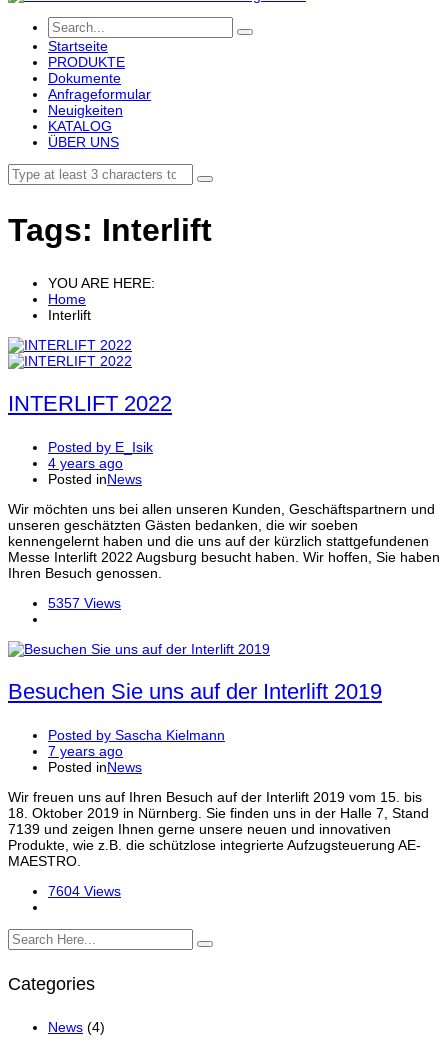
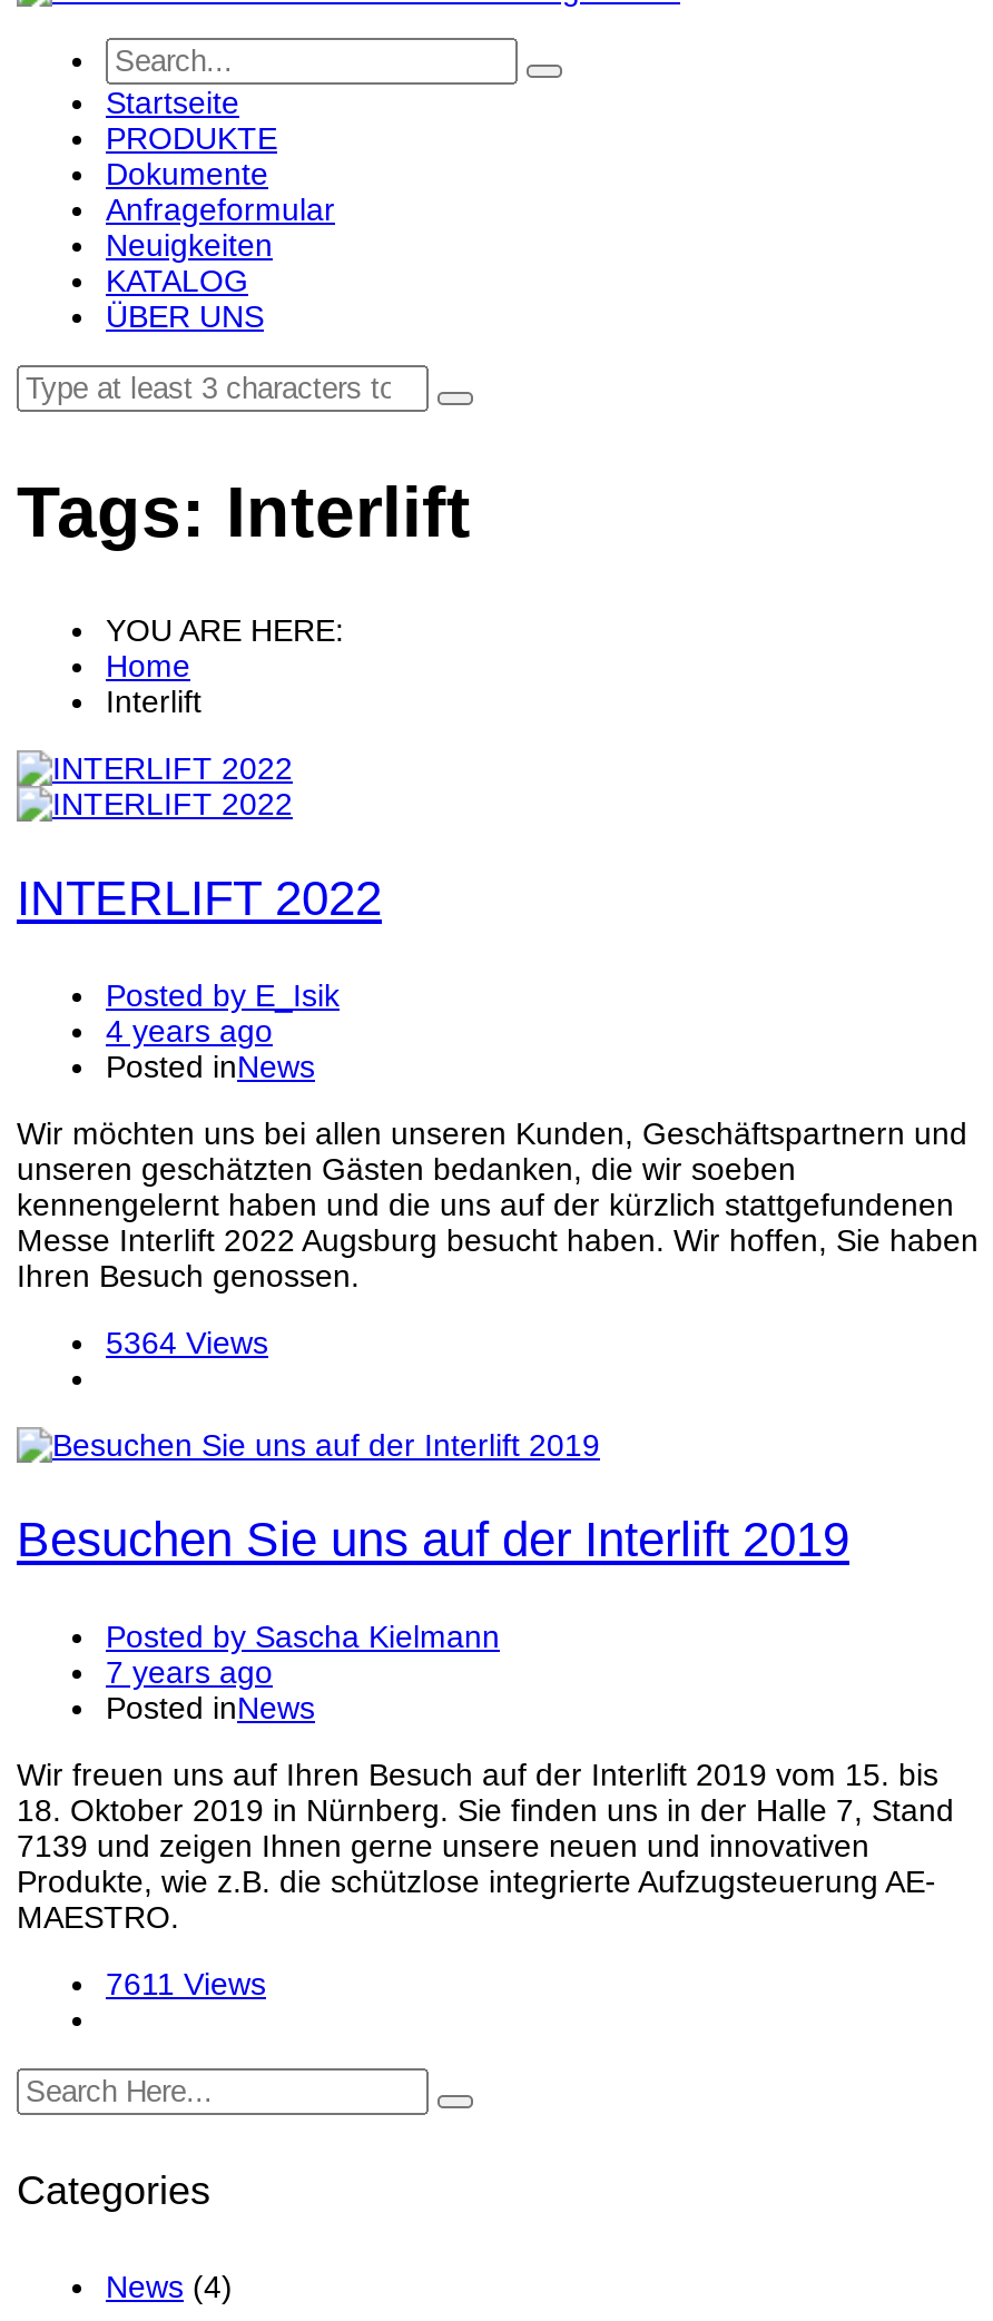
- 5357 Views
+ 5364 Views

- 7604 Views
+ 7611 Views
